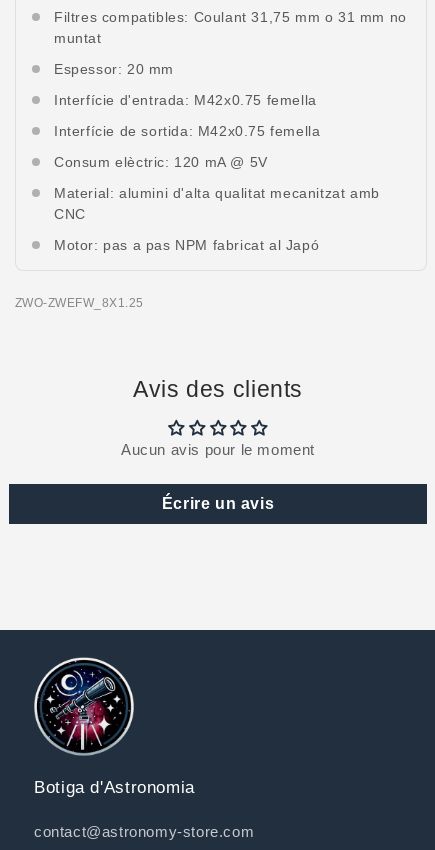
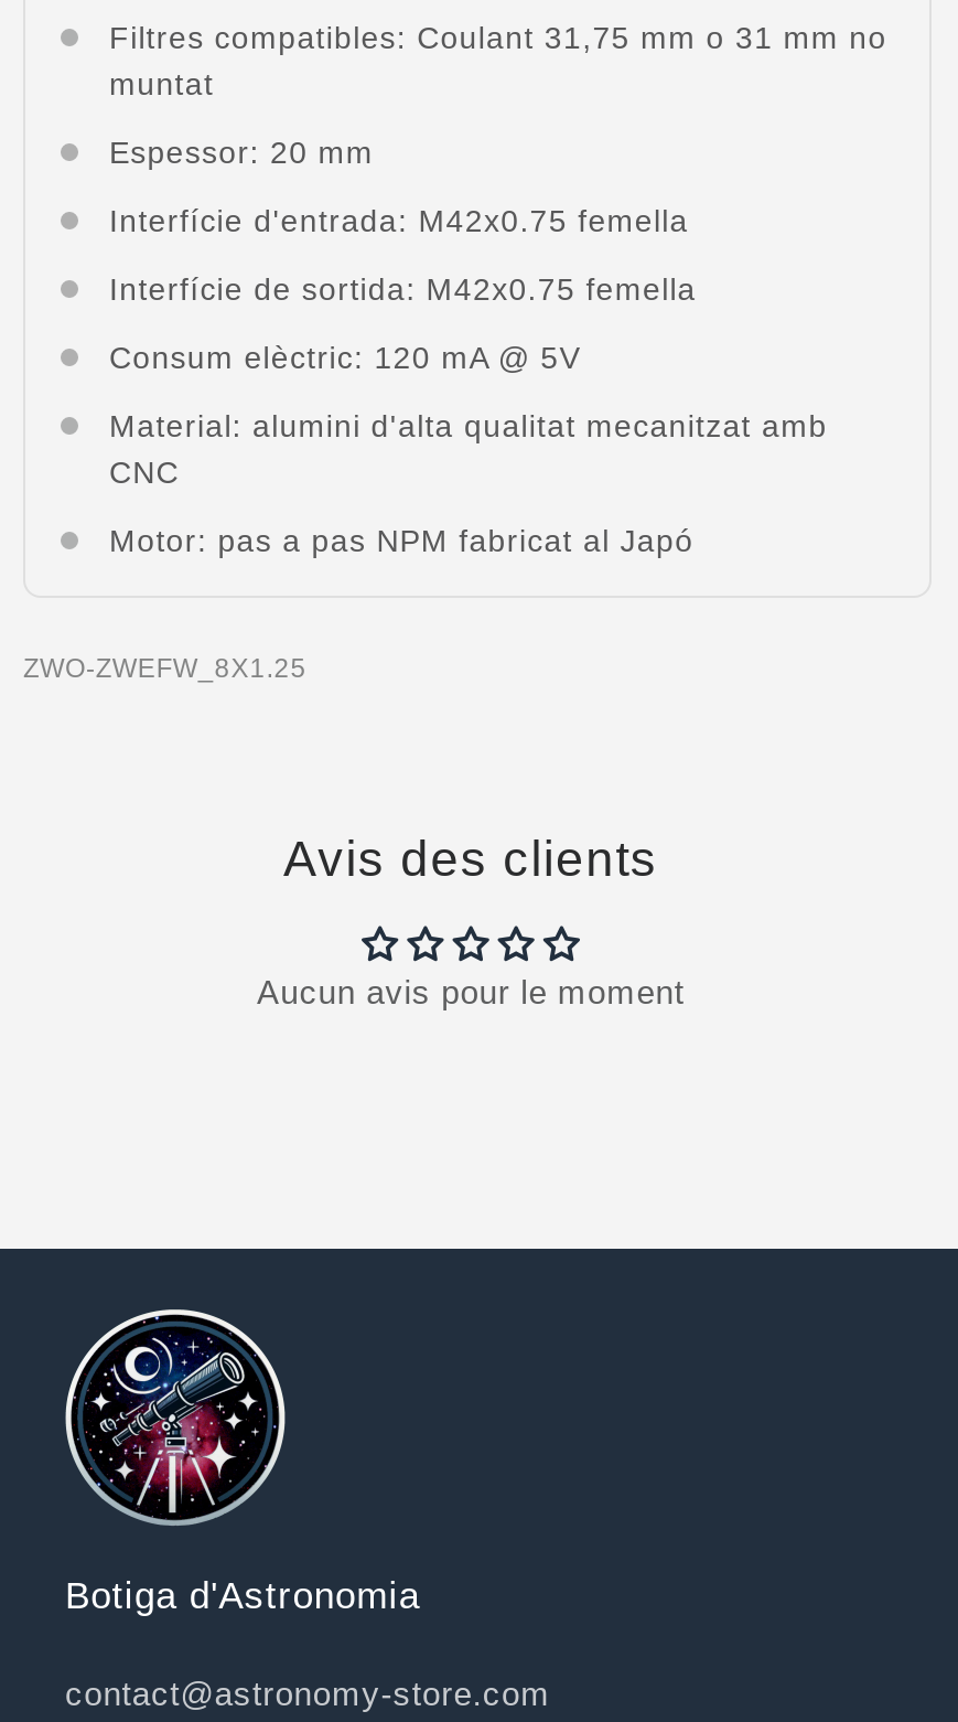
- Écrire un avis
